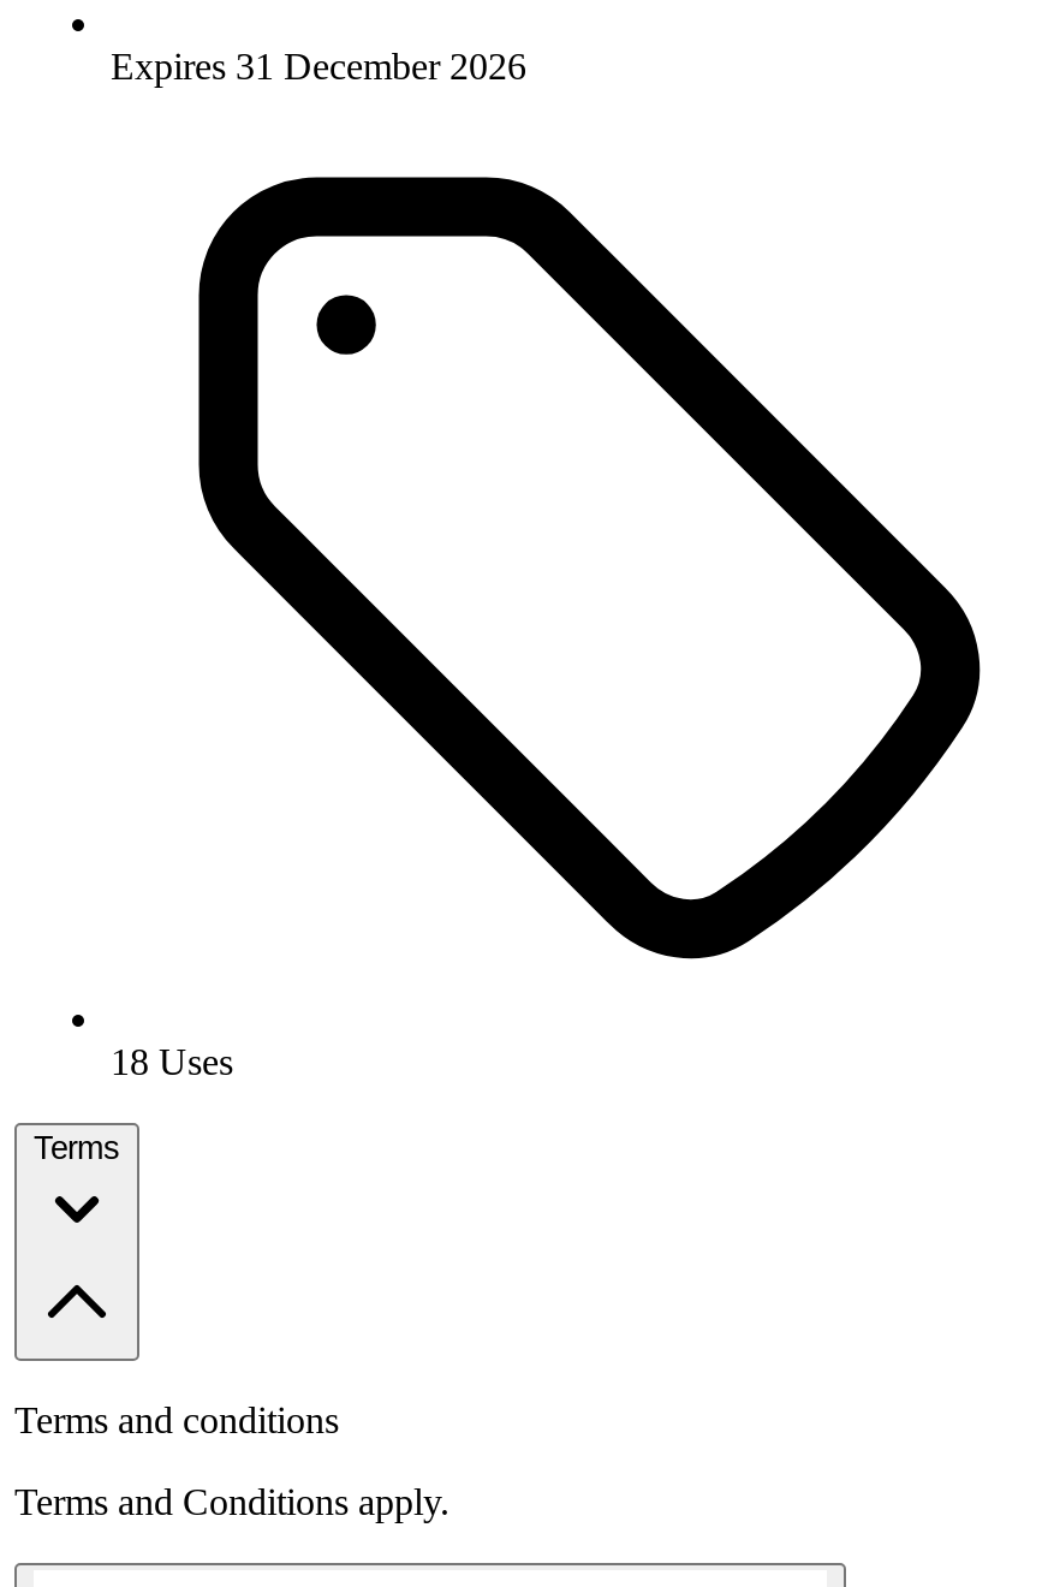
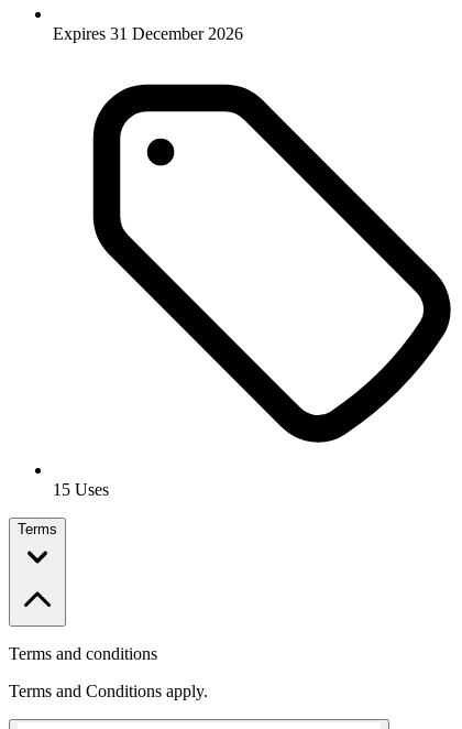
- 18 Uses
+ 15 Uses
